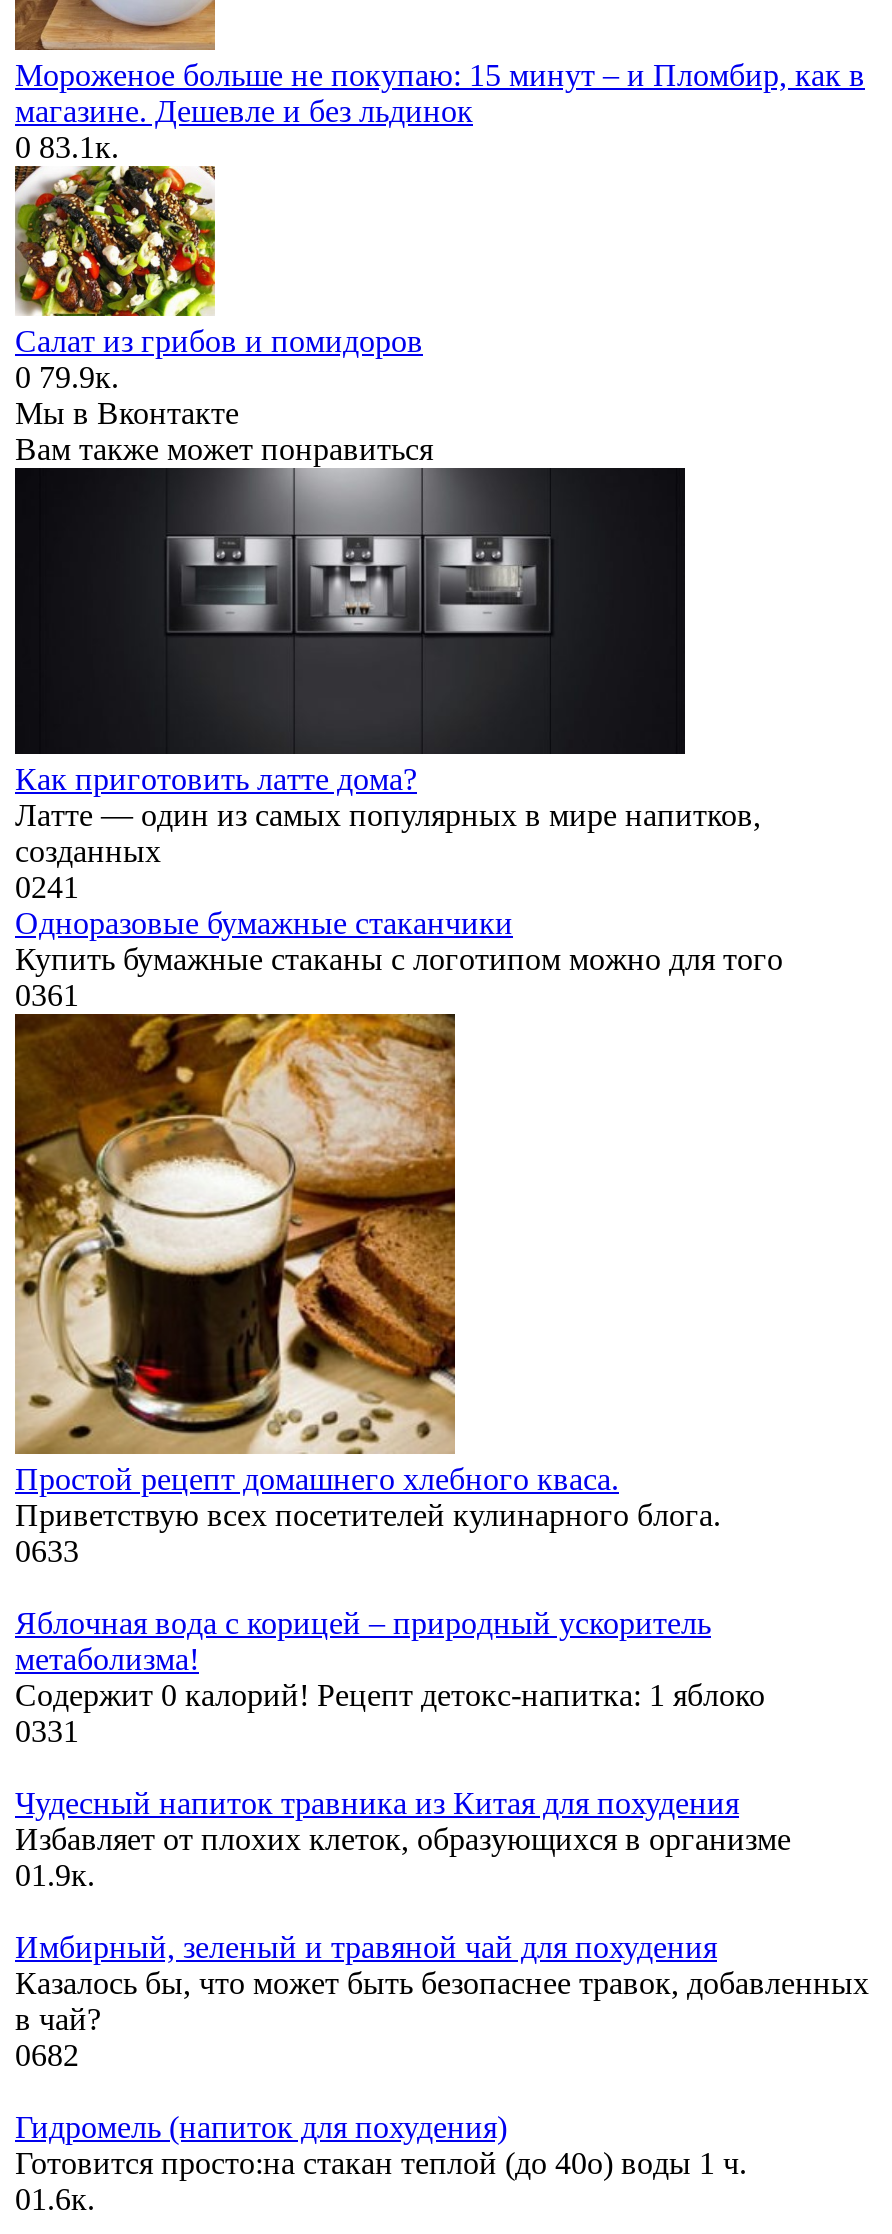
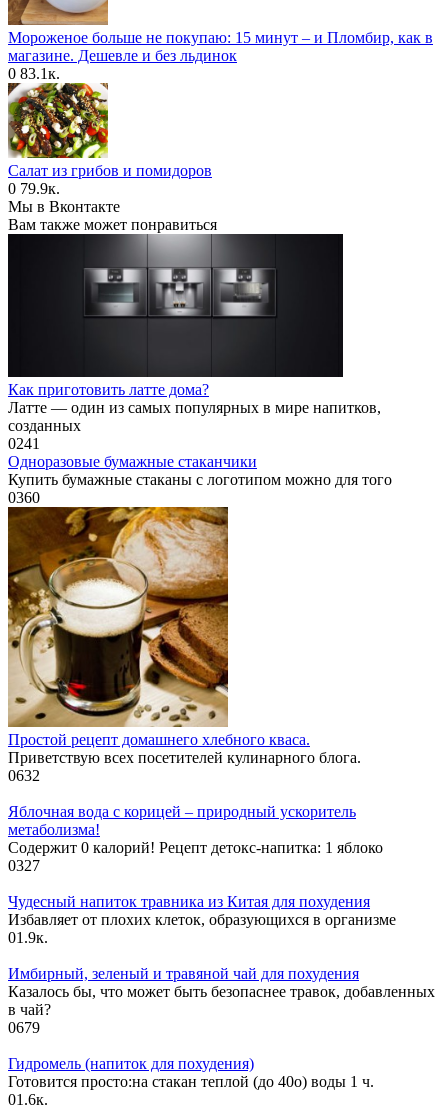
- 0361
+ 0360

- 0633
+ 0632

- 0331
+ 0327

- 0682
+ 0679
